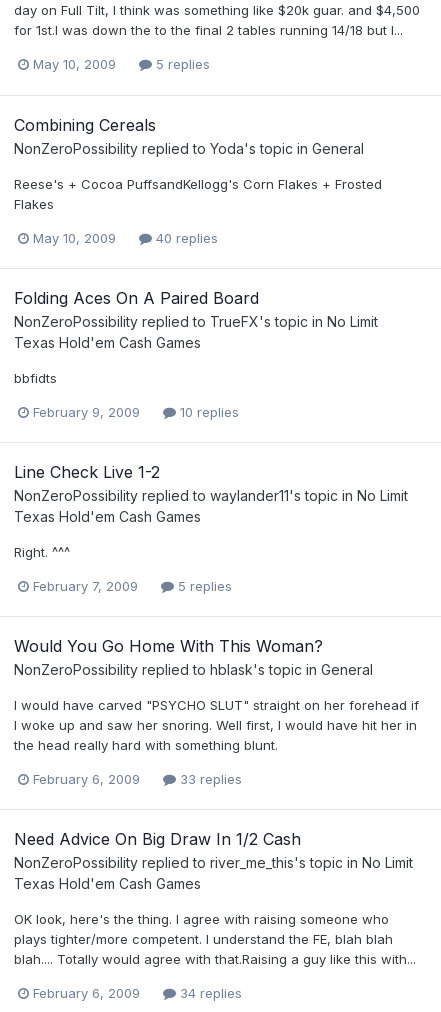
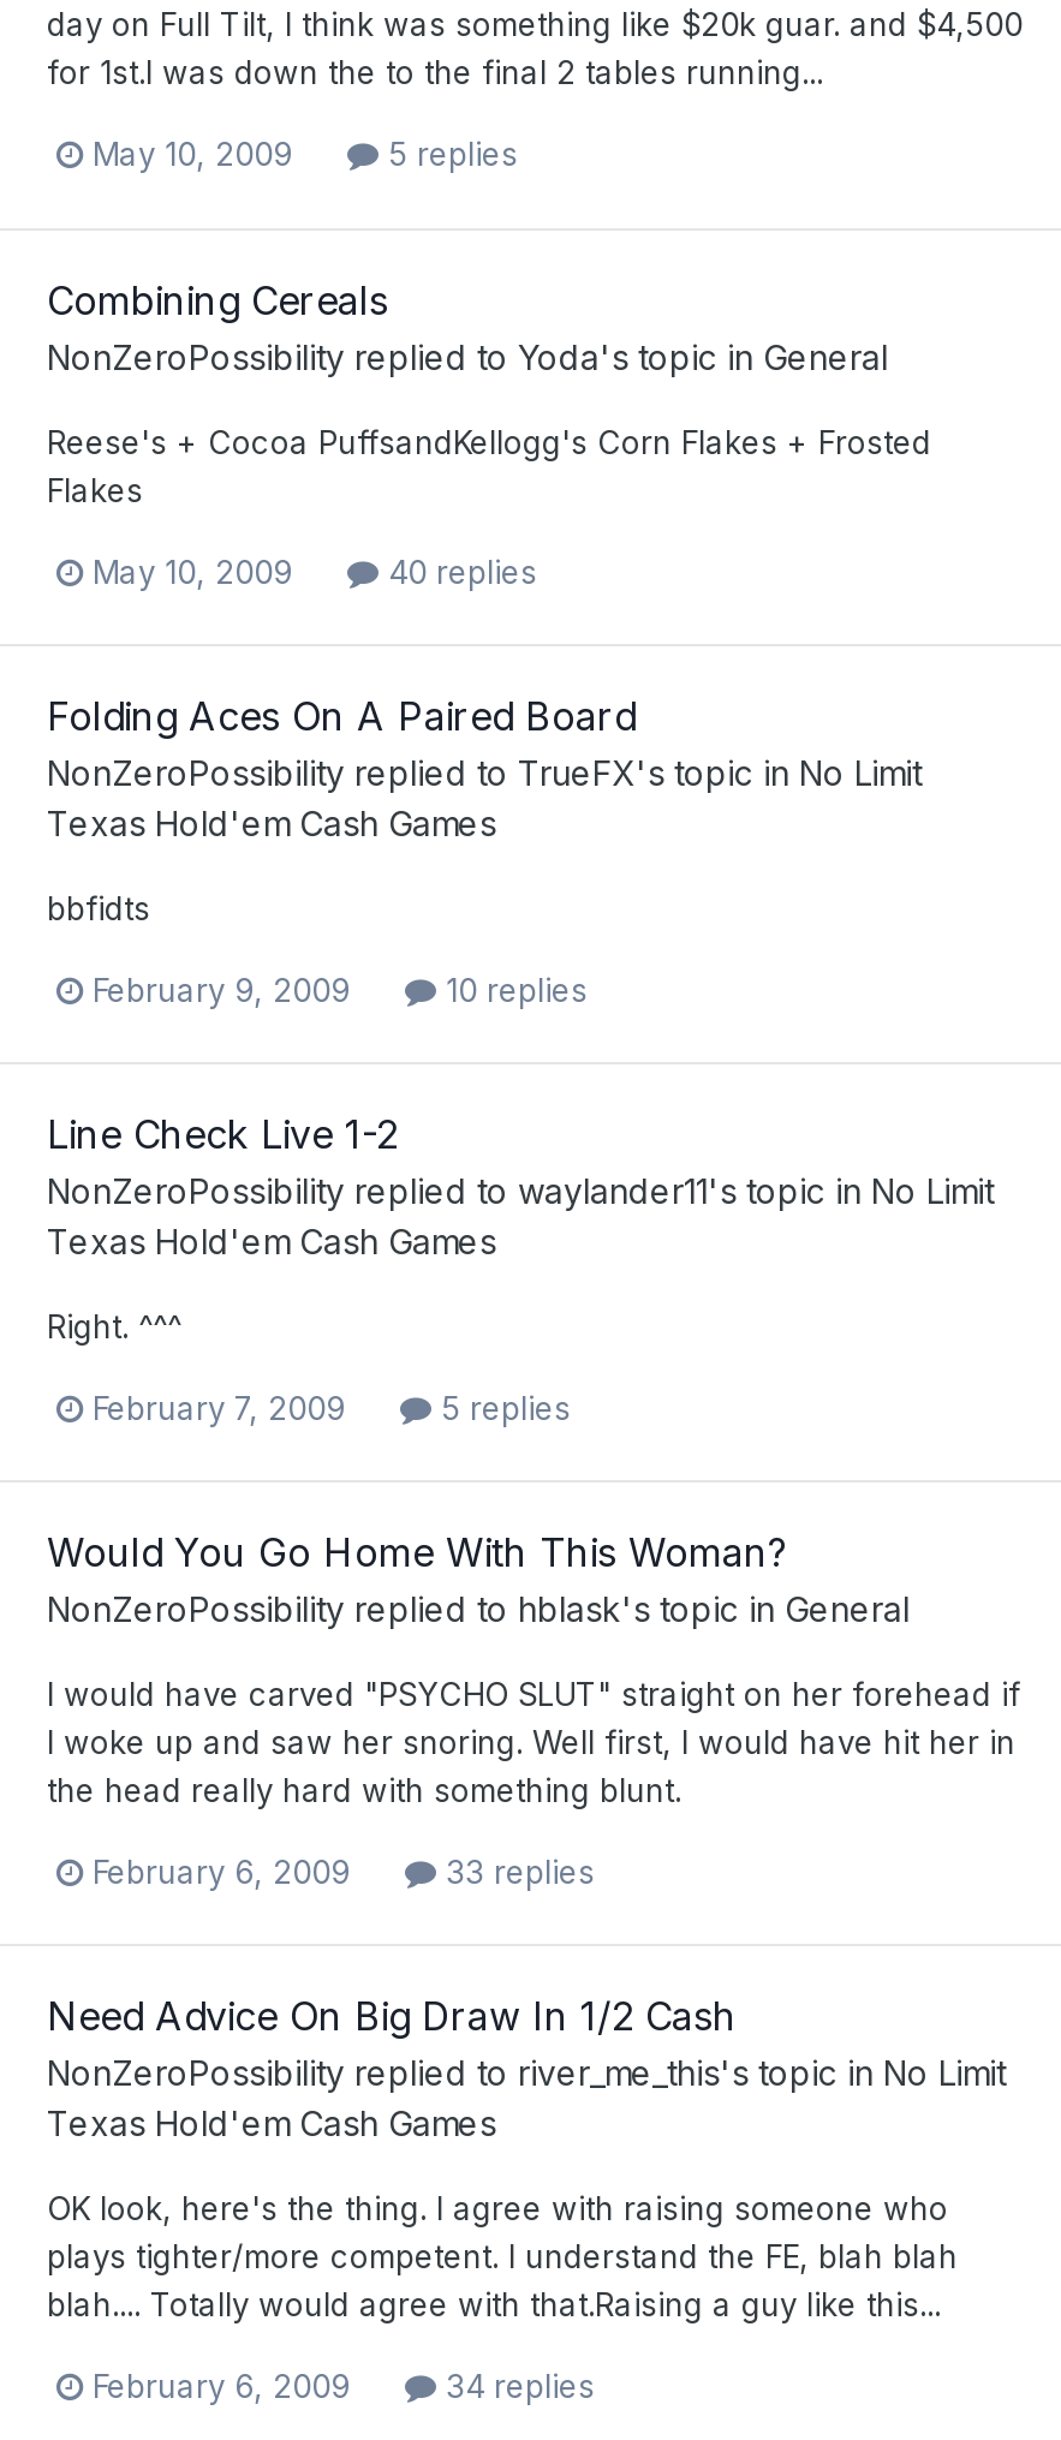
- for 1st.I was down the to the final 2 tables running 14/18 but I...
+ for 1st.I was down the to the final 2 tables running...

- blah.... Totally would agree with that.Raising a guy like this with...
+ blah.... Totally would agree with that.Raising a guy like this...
